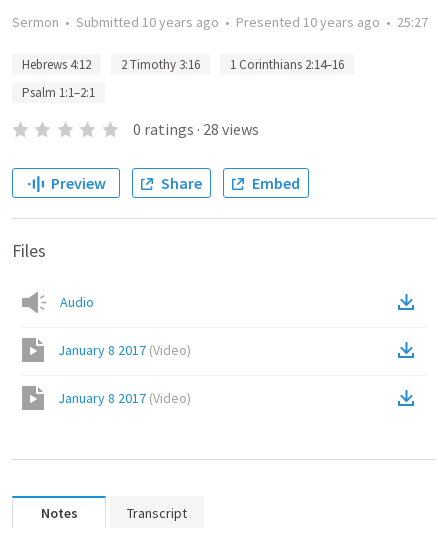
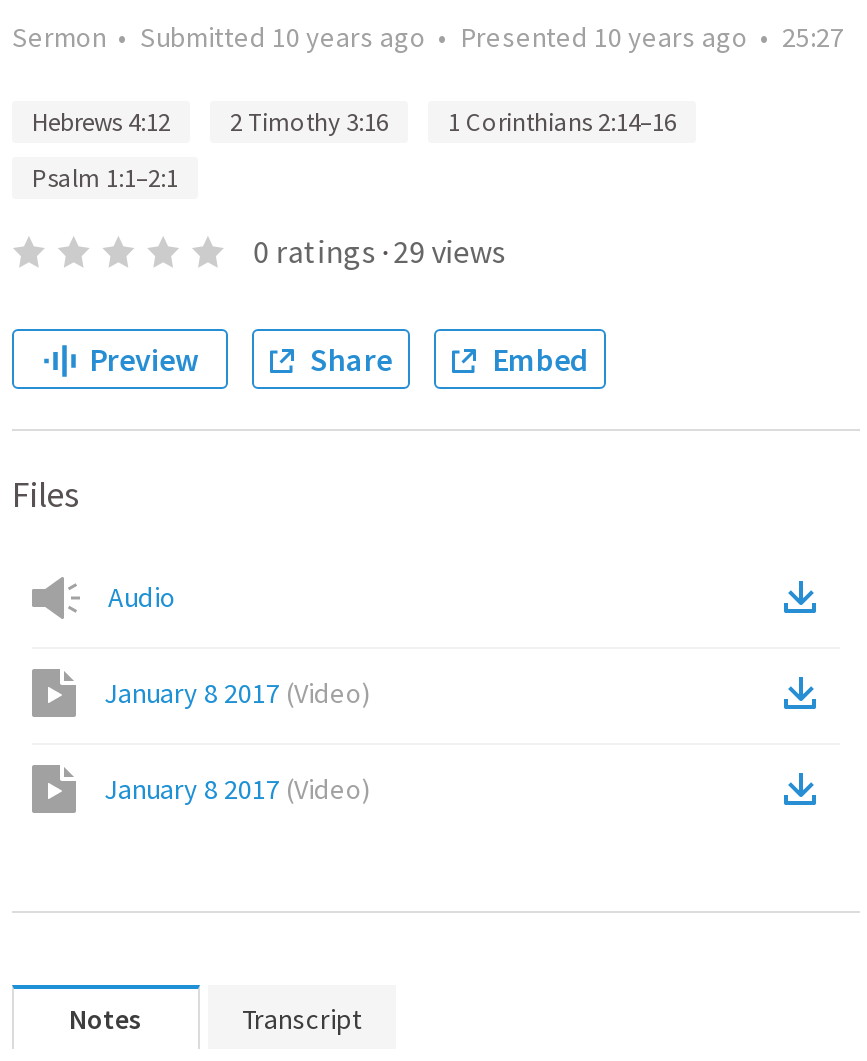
- 0 ratings · 28 views
+ 0 ratings · 29 views
